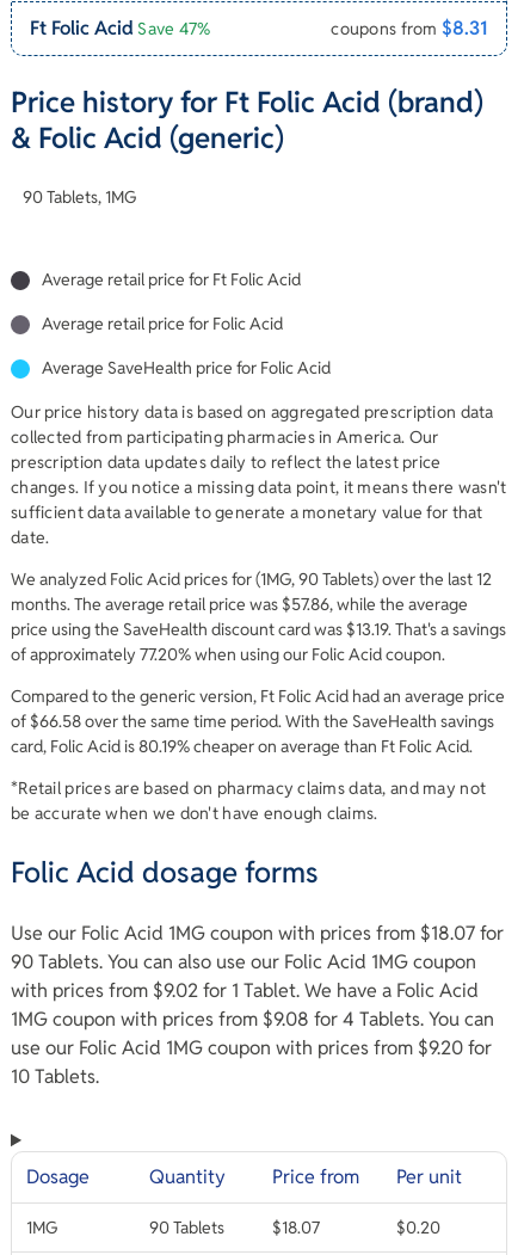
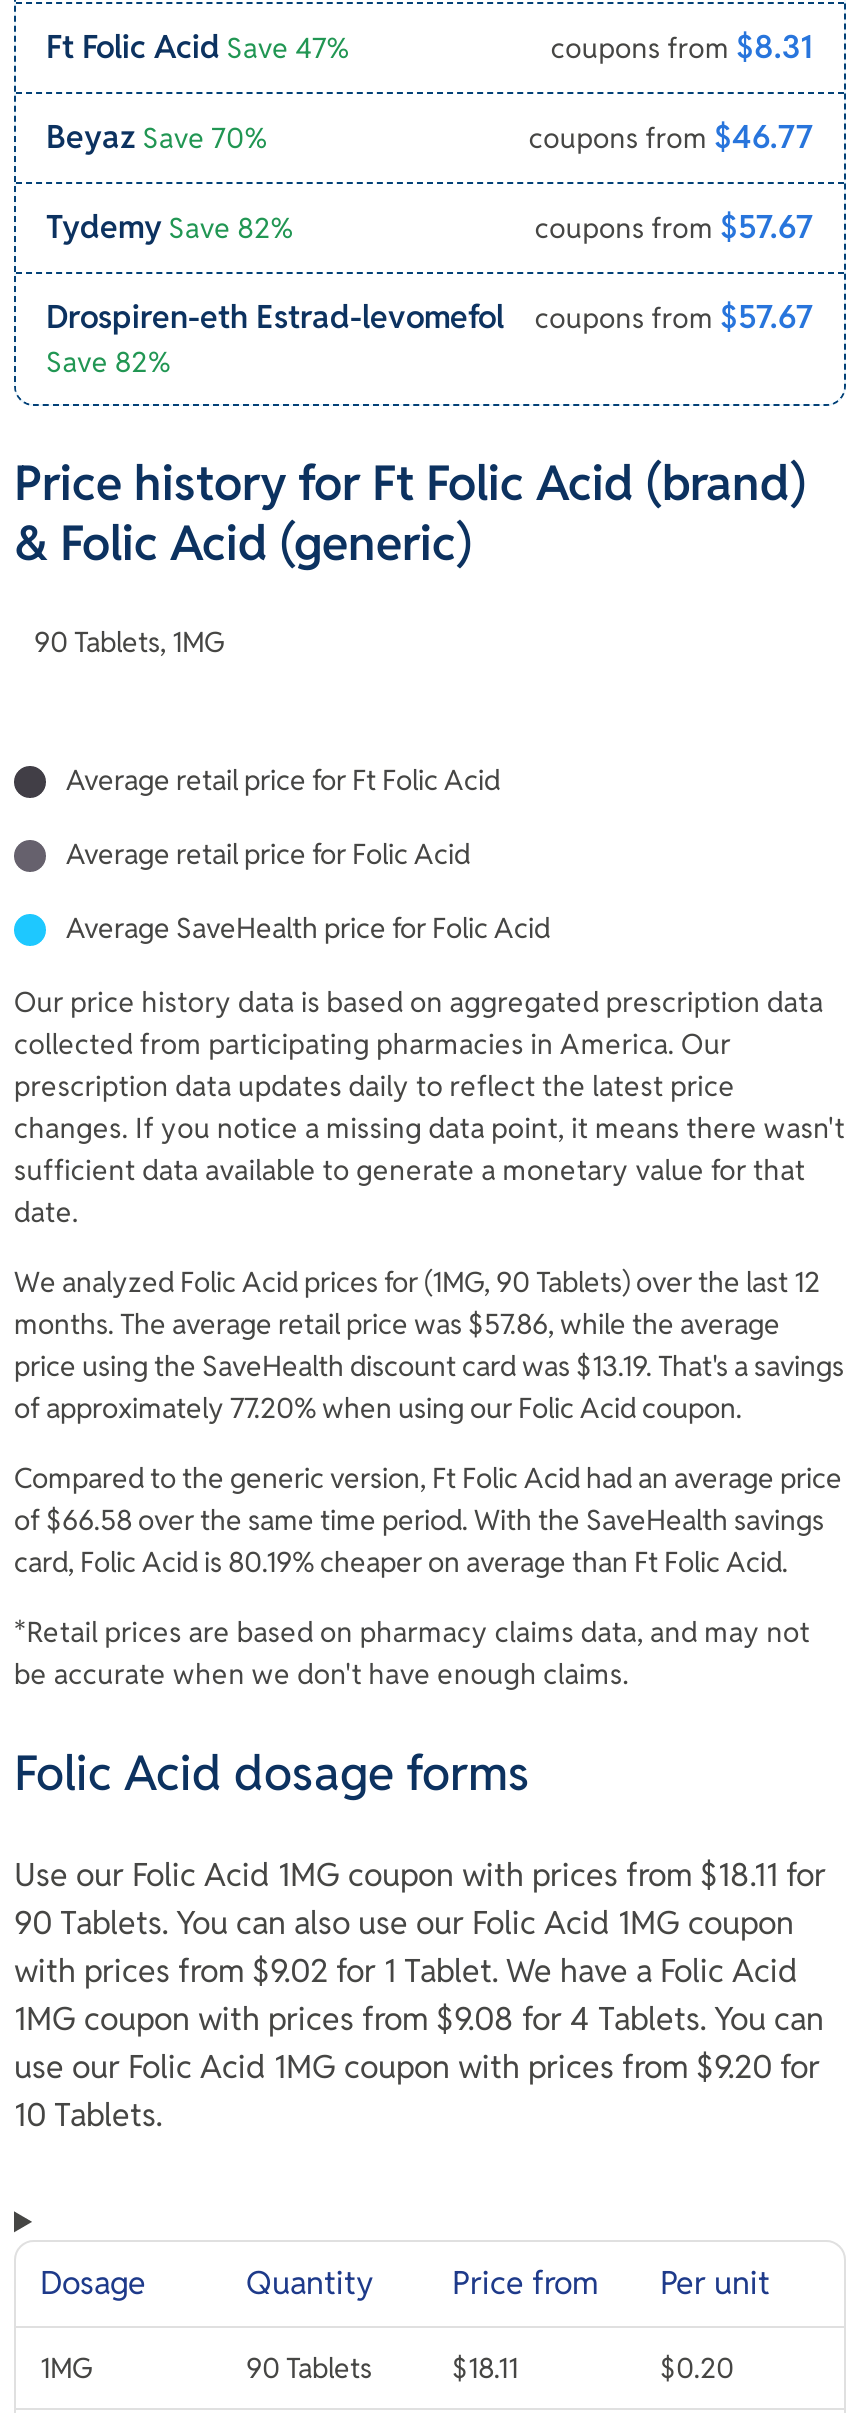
+ Beyaz Save 70%
+ coupons from $46.77
+ Tydemy Save 82%
+ coupons from $57.67
+ Drospiren-eth Estrad-levomefol
+ Save 82%

+ coupons from $57.67

- Use our Folic Acid 1MG coupon with prices from $18.07 for
+ Use our Folic Acid 1MG coupon with prices from $18.11 for

- $18.07
+ $18.11
